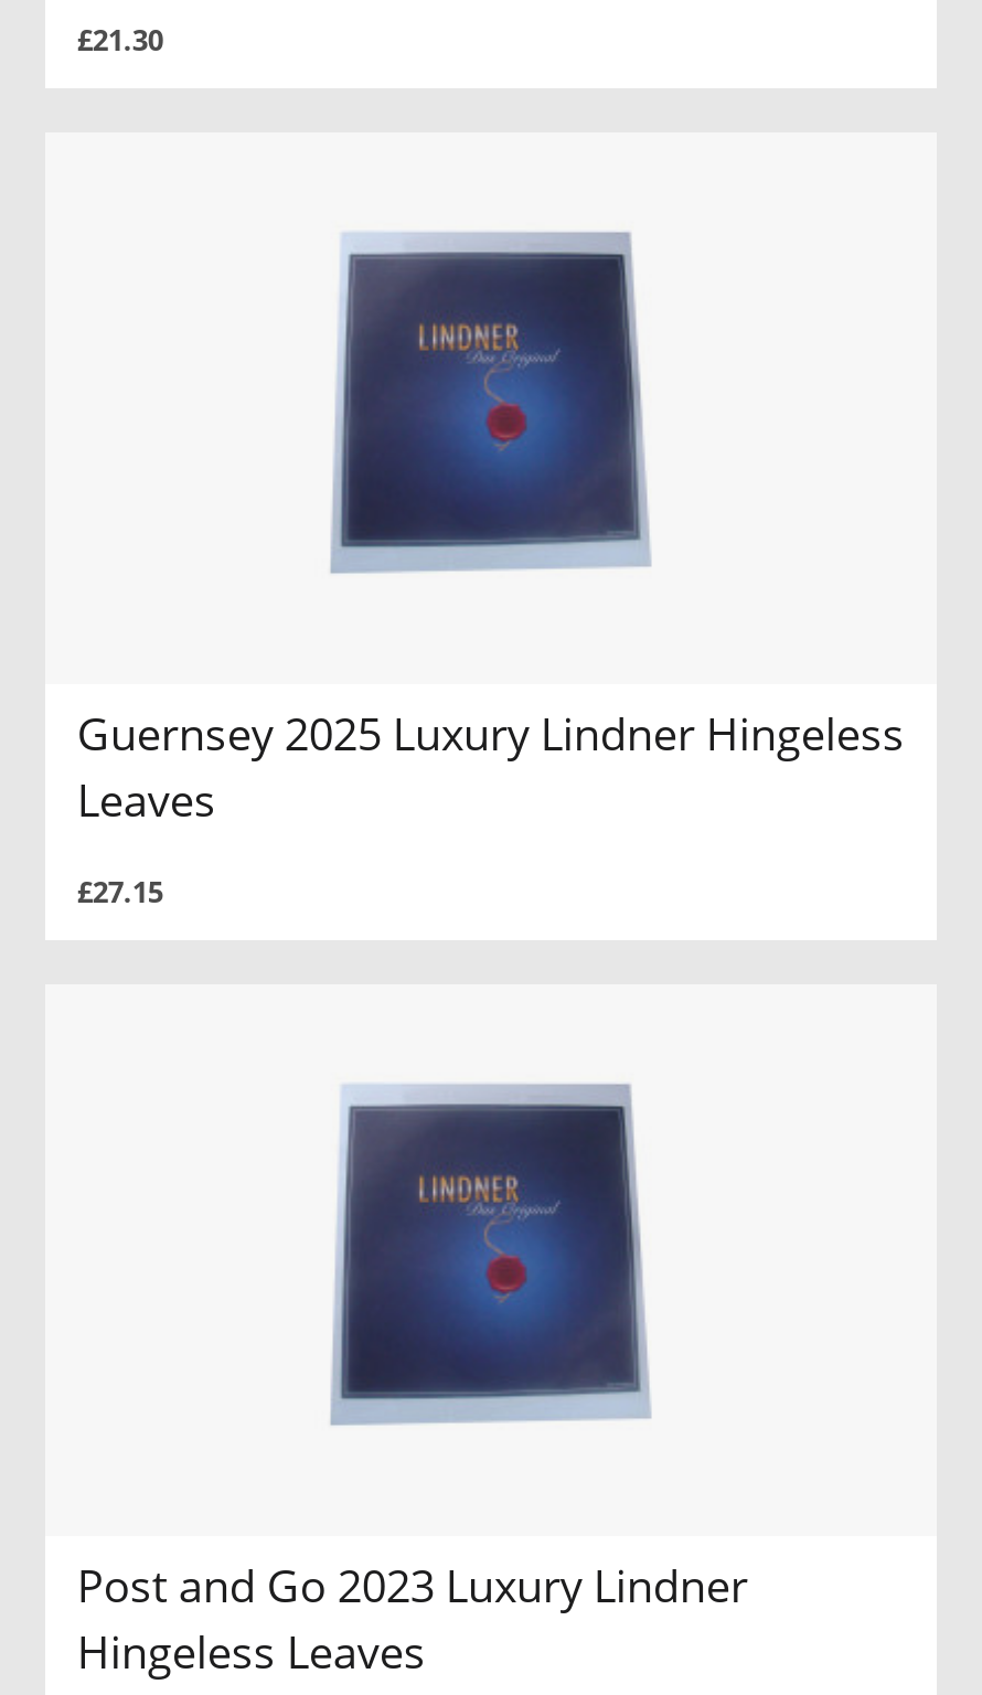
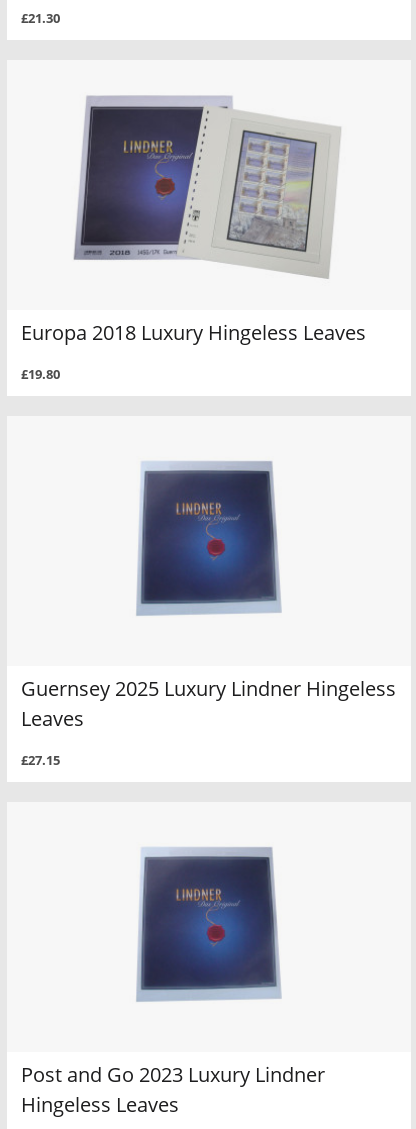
+ [image]
+ Europa 2018 Luxury Hingeless Leaves
+ £19.80
